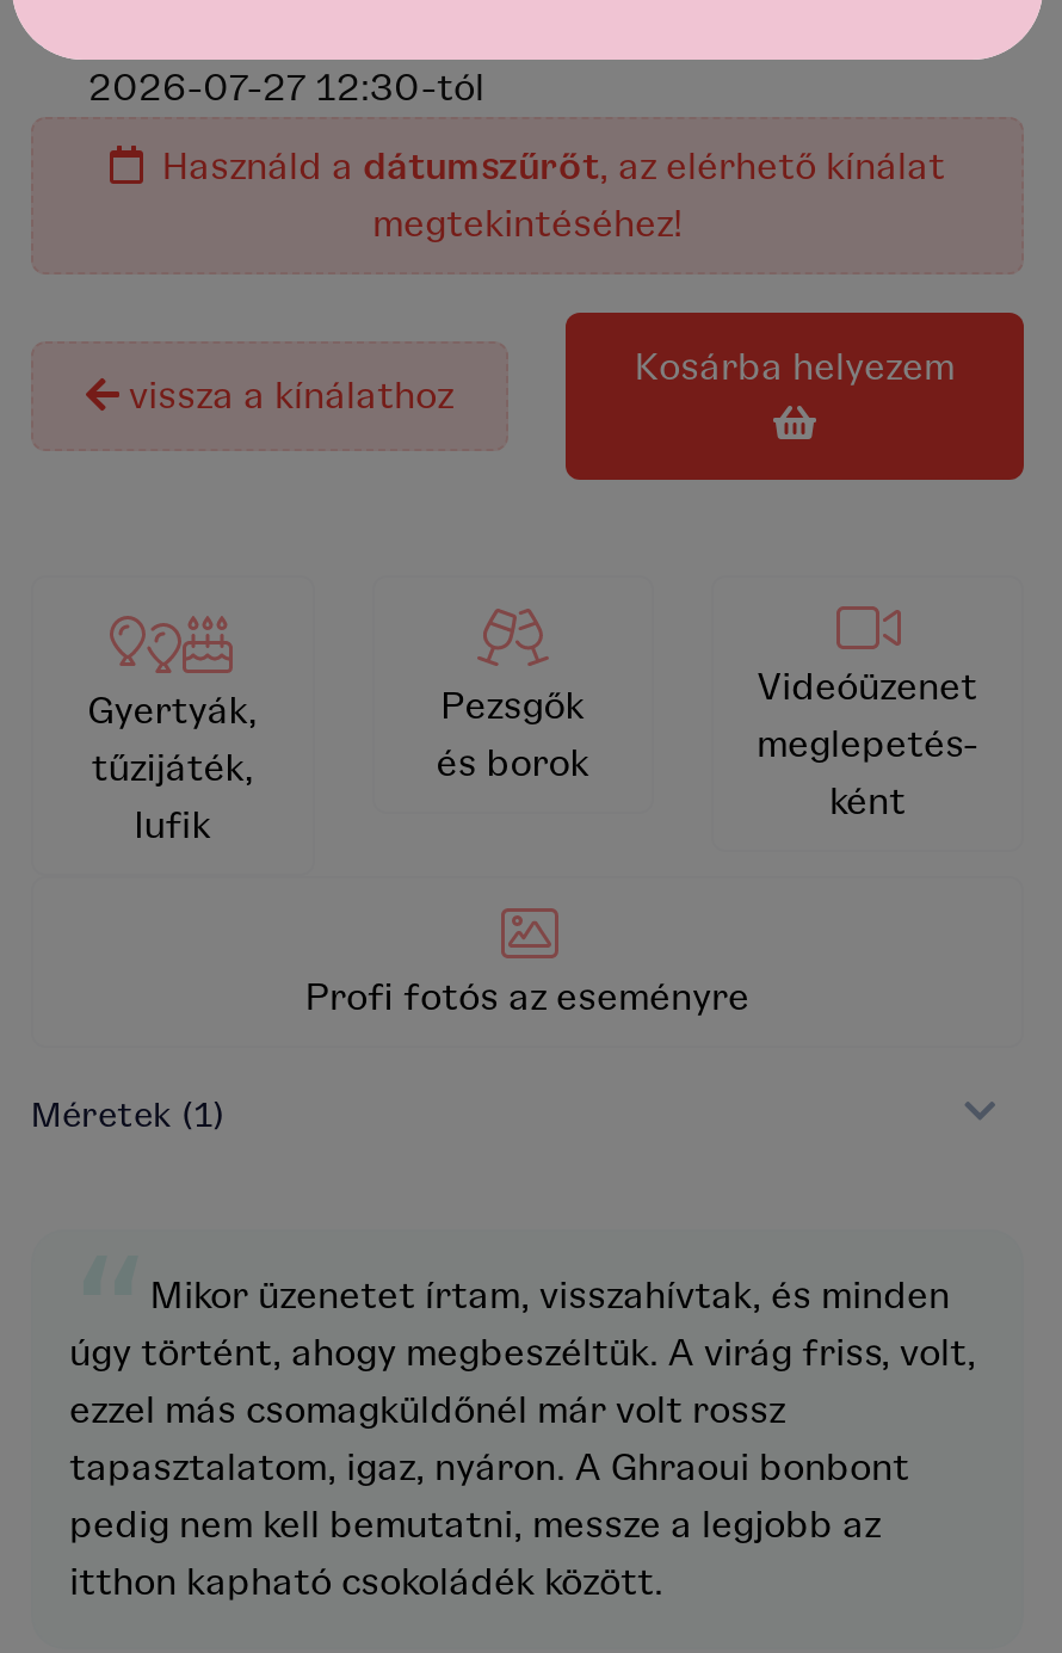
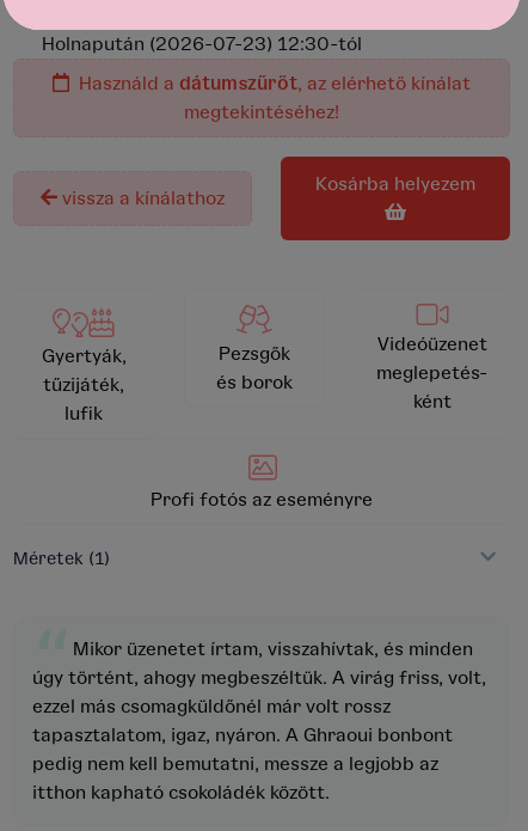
- 2026-07-27 12:30-tól
+ Holnapután (2026-07-23) 12:30-tól
